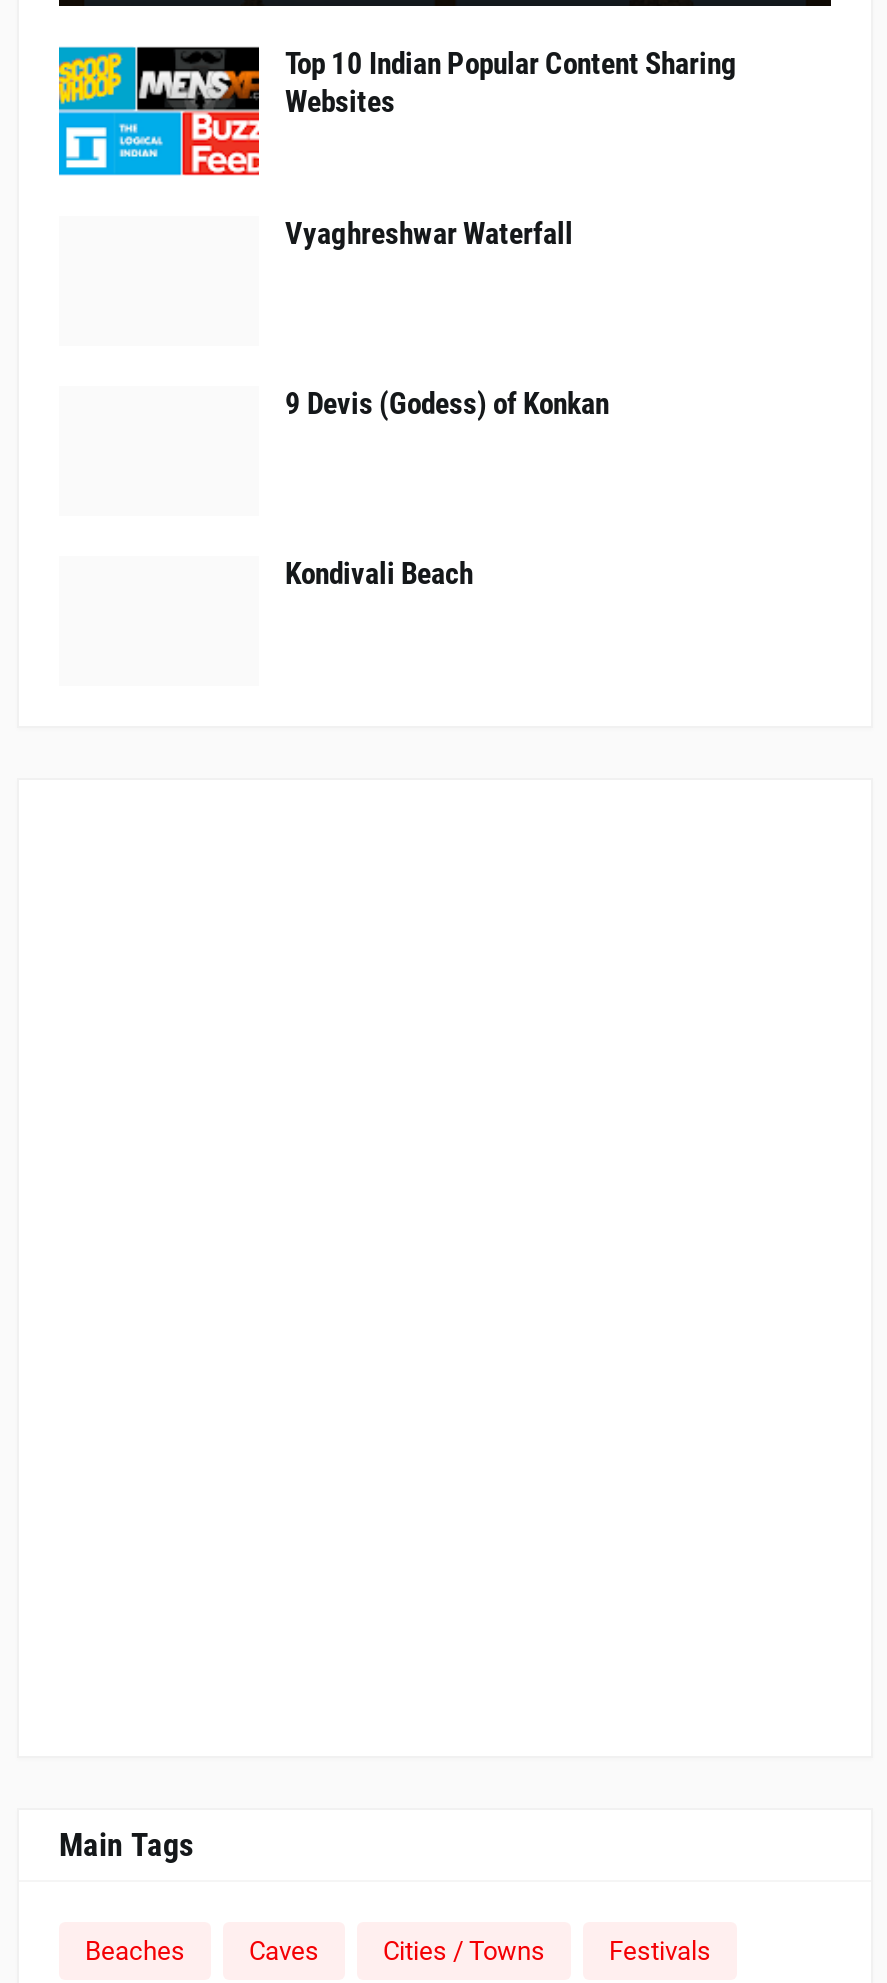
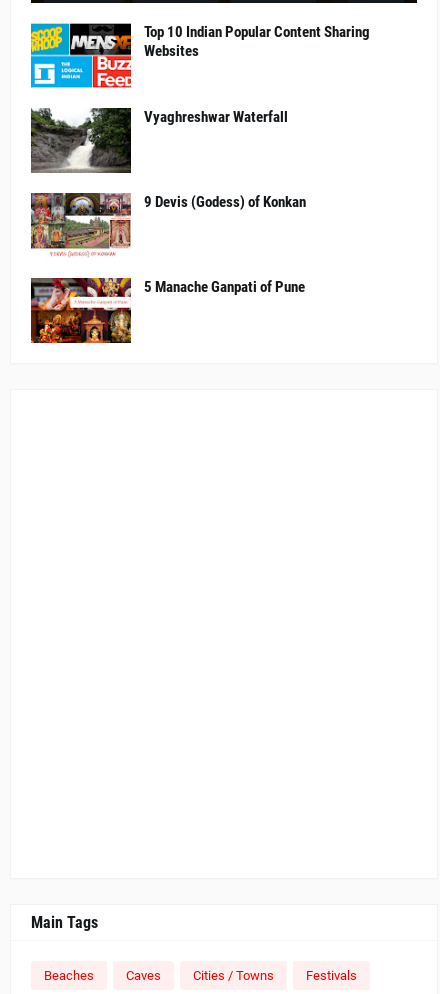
+ [image]

+ [image]

+ [image]

- Kondivali Beach
+ 5 Manache Ganpati of Pune
